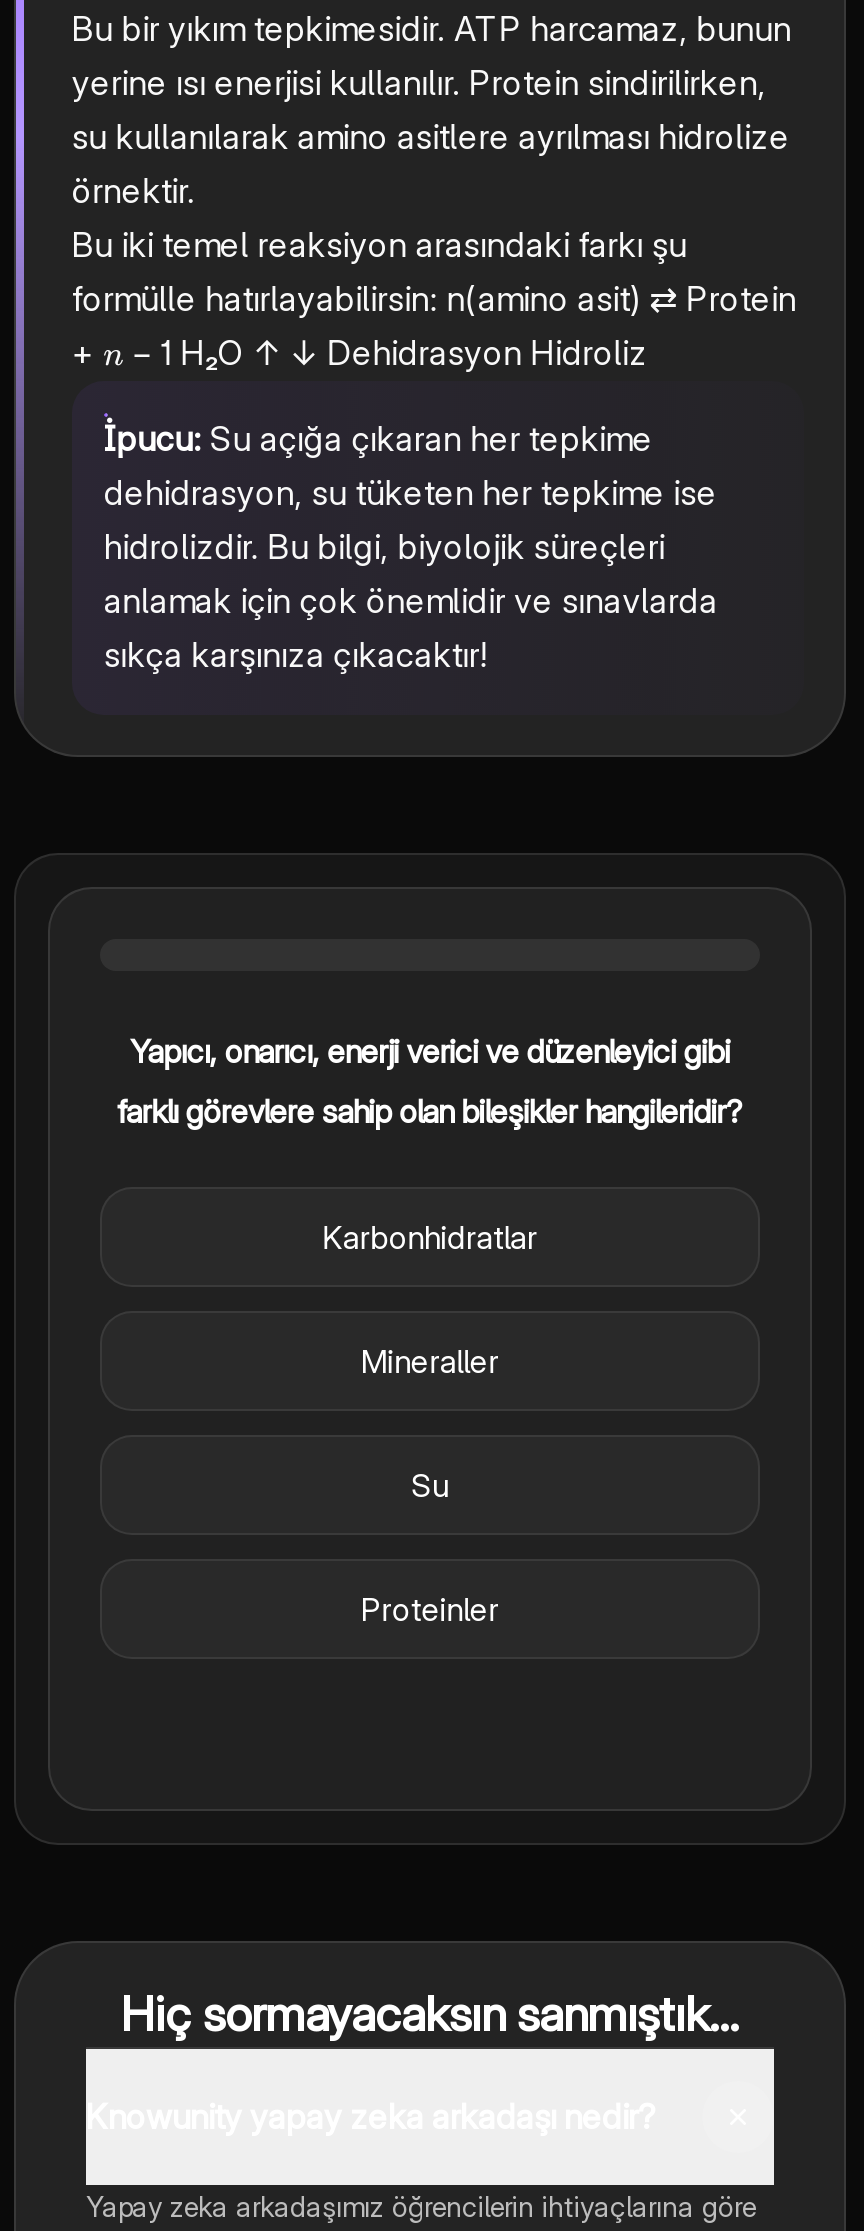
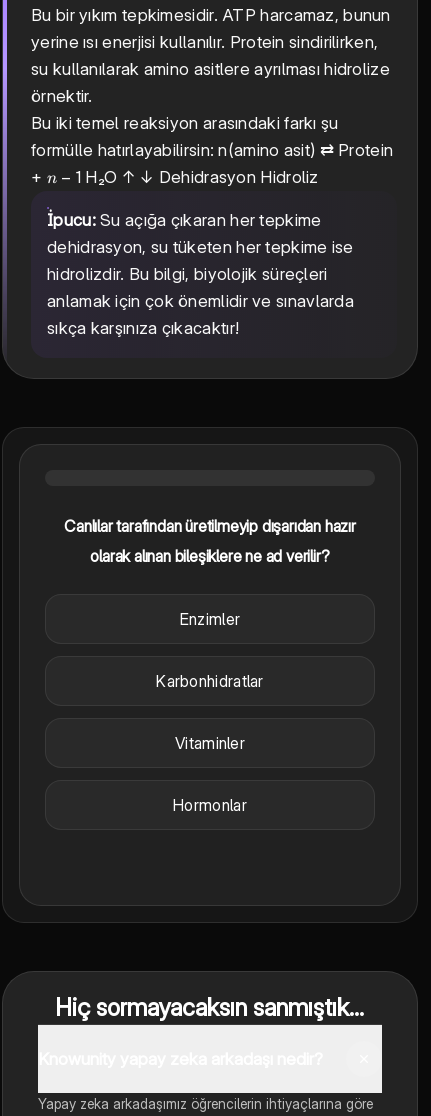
- Yapıcı, onarıcı, enerji verici ve düzenleyici gibi
- farklı görevlere sahip olan bileşikler hangileridir?
+ Canlılar tarafından üretilmeyip dışarıdan hazır
+ olarak alınan bileşiklere ne ad verilir?
+ Enzimler

moved down: Karbonhidratlar

- Mineraller
- Su
- Proteinler
+ Vitaminler
+ Hormonlar
